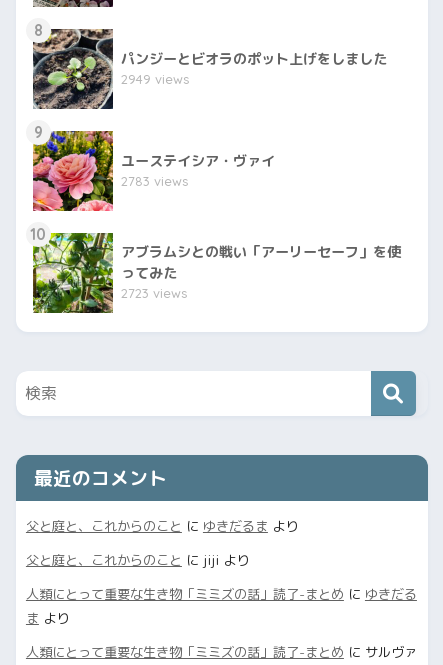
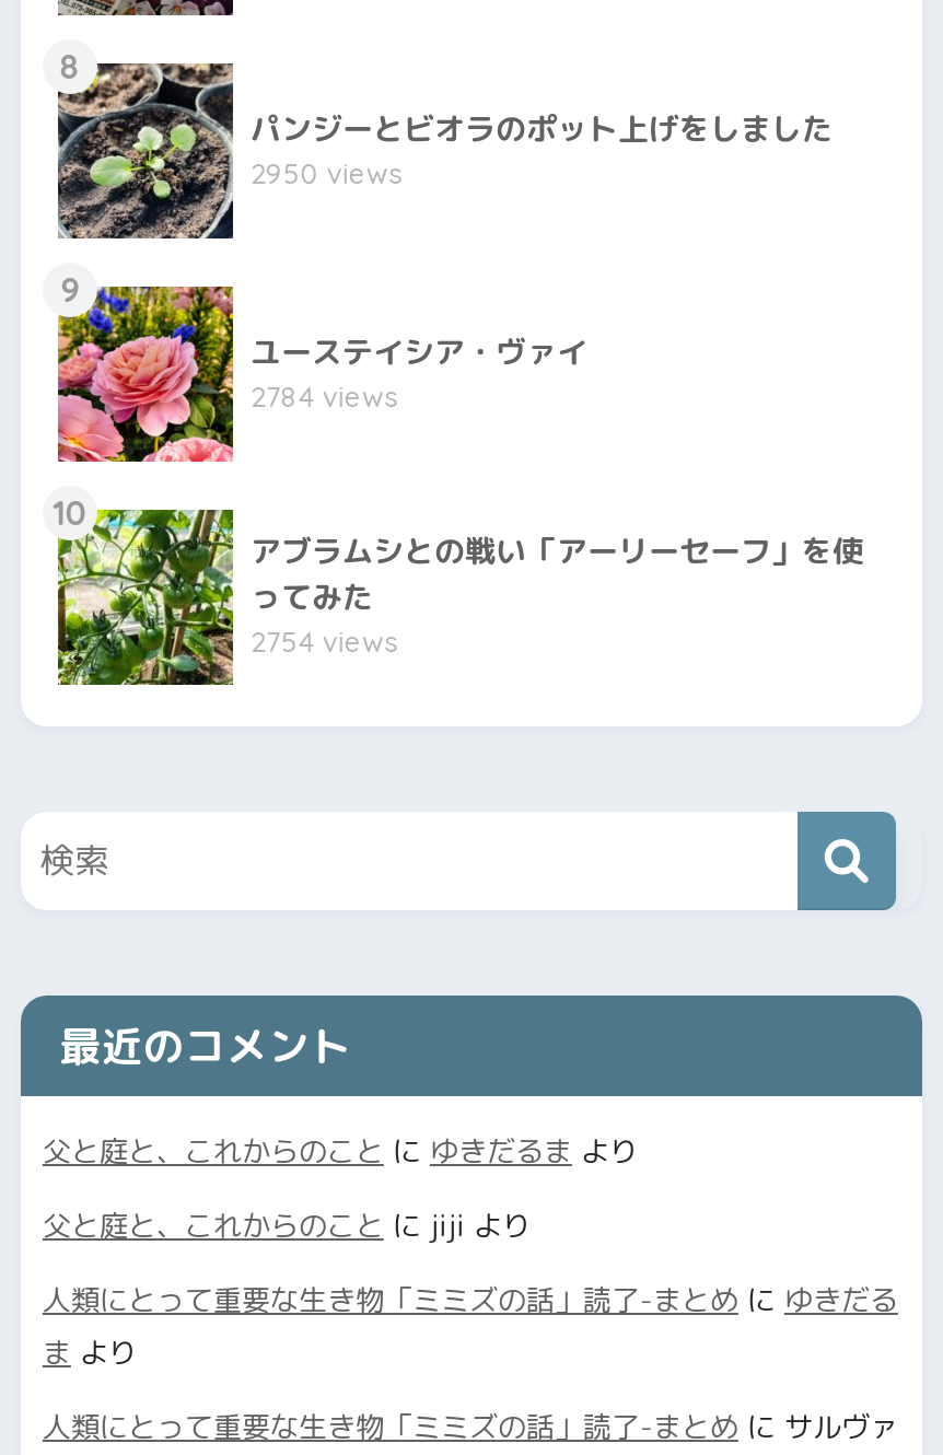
- 2949 views
+ 2950 views

- 2783 views
+ 2784 views

- 2723 views
+ 2754 views
